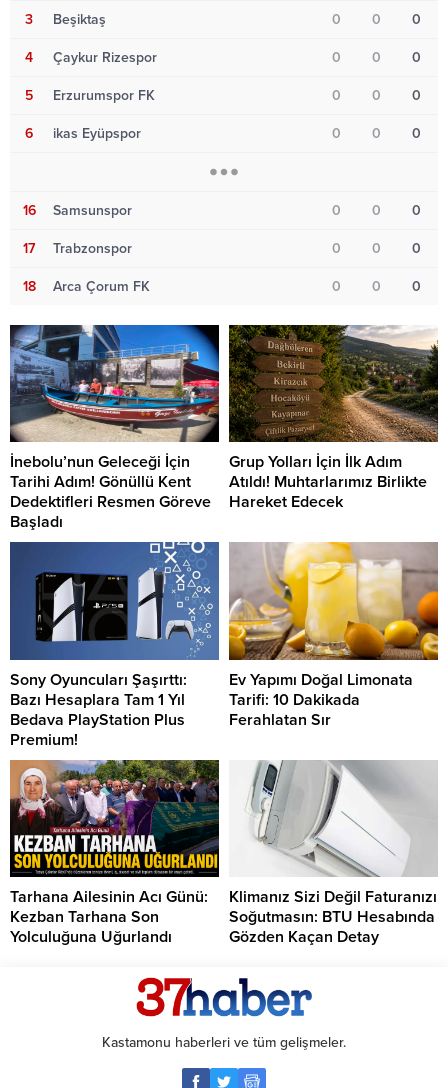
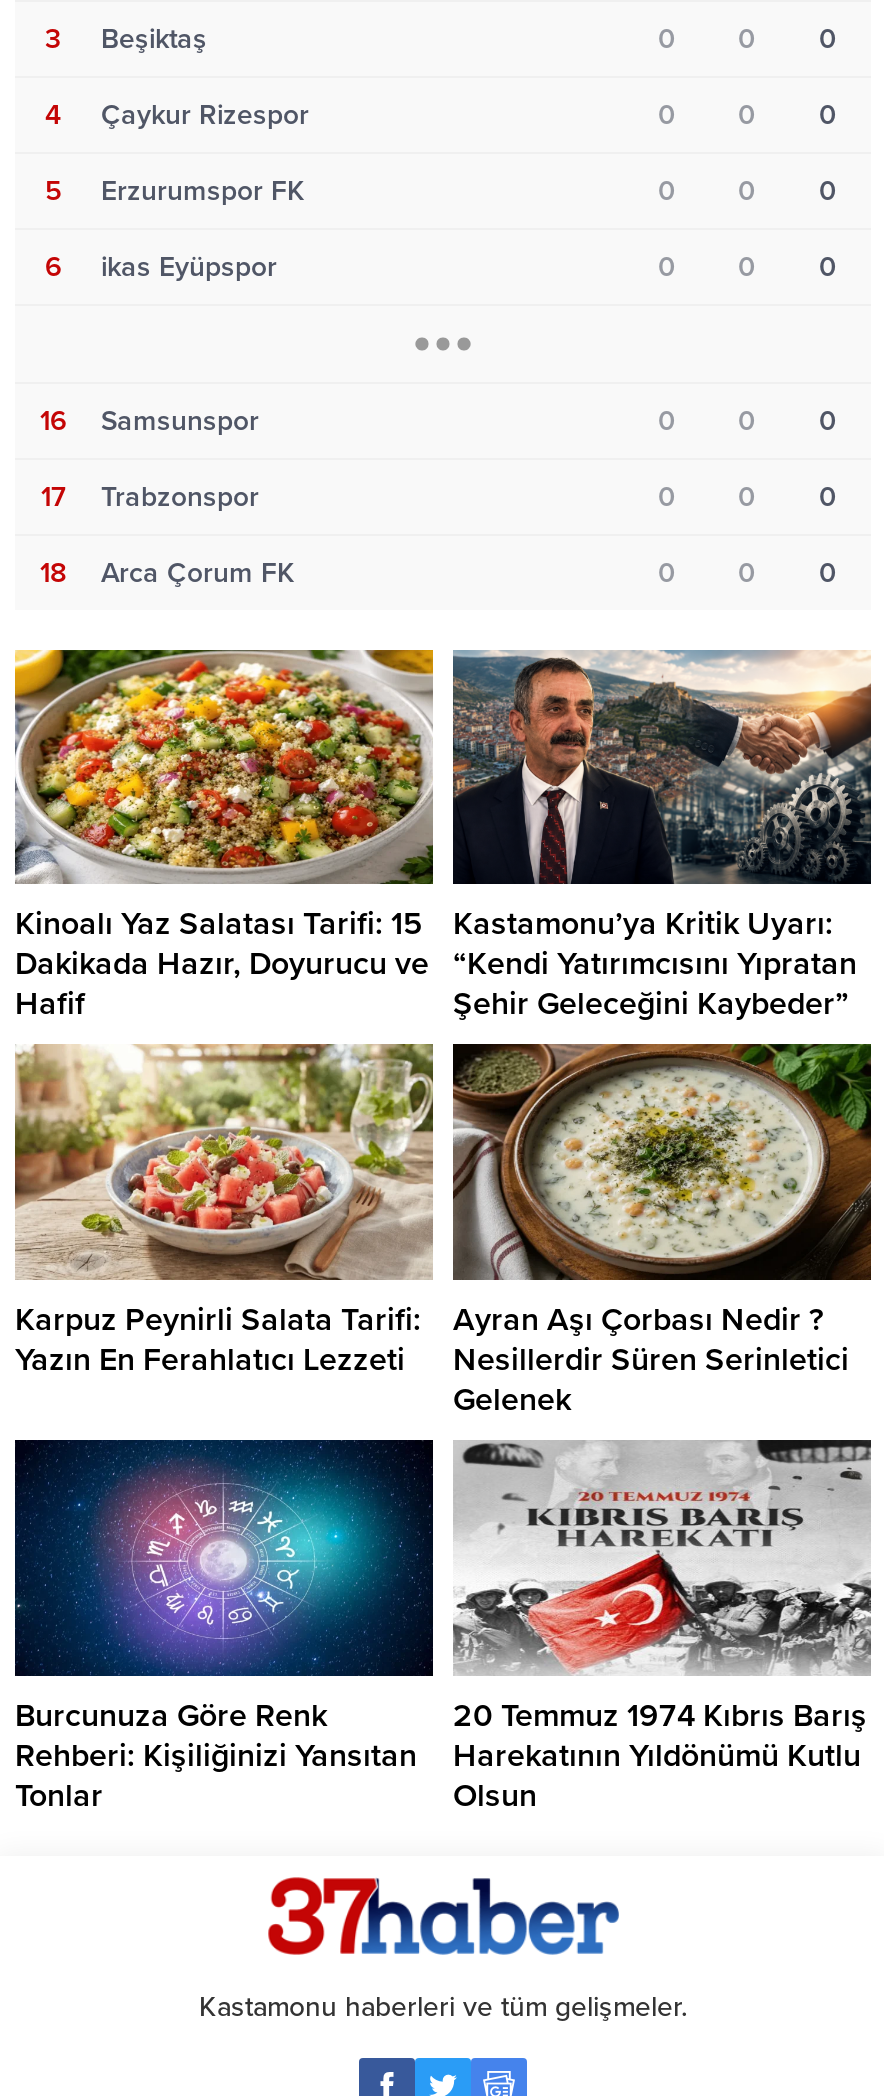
- [image]
- İnebolu’nun Geleceği İçin
- Tarihi Adım! Gönüllü Kent
- Dedektifleri Resmen Göreve
- Başladı
+ [image]
+ Kinoalı Yaz Salatası Tarifi: 15
+ Dakikada Hazır, Doyurucu ve
+ Hafif

- [image]
- Grup Yolları İçin İlk Adım
- Atıldı! Muhtarlarımız Birlikte
- Hareket Edecek
+ [image]
+ Kastamonu’ya Kritik Uyarı:
+ “Kendi Yatırımcısını Yıpratan
+ Şehir Geleceğini Kaybeder”

- [image]
- Sony Oyuncuları Şaşırttı:
- Bazı Hesaplara Tam 1 Yıl
- Bedava PlayStation Plus
- Premium!
+ [image]
+ Karpuz Peynirli Salata Tarifi:
+ Yazın En Ferahlatıcı Lezzeti

- [image]
- Ev Yapımı Doğal Limonata
- Tarifi: 10 Dakikada
- Ferahlatan Sır
+ [image]
+ Ayran Aşı Çorbası Nedir ?
+ Nesillerdir Süren Serinletici
+ Gelenek

- [image]
- Tarhana Ailesinin Acı Günü:
- Kezban Tarhana Son
- Yolculuğuna Uğurlandı
+ [image]
+ Burcunuza Göre Renk
+ Rehberi: Kişiliğinizi Yansıtan
+ Tonlar

- [image]
+ [image]

- Klimanız Sizi Değil Faturanızı
- Soğutmasın: BTU Hesabında
- Gözden Kaçan Detay
+ 20 Temmuz 1974 Kıbrıs Barış
+ Harekatının Yıldönümü Kutlu
+ Olsun
